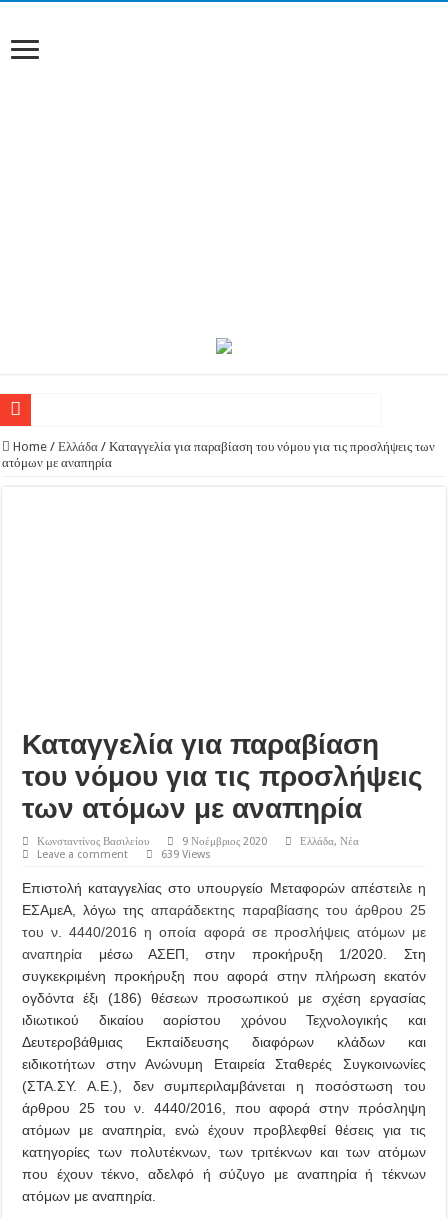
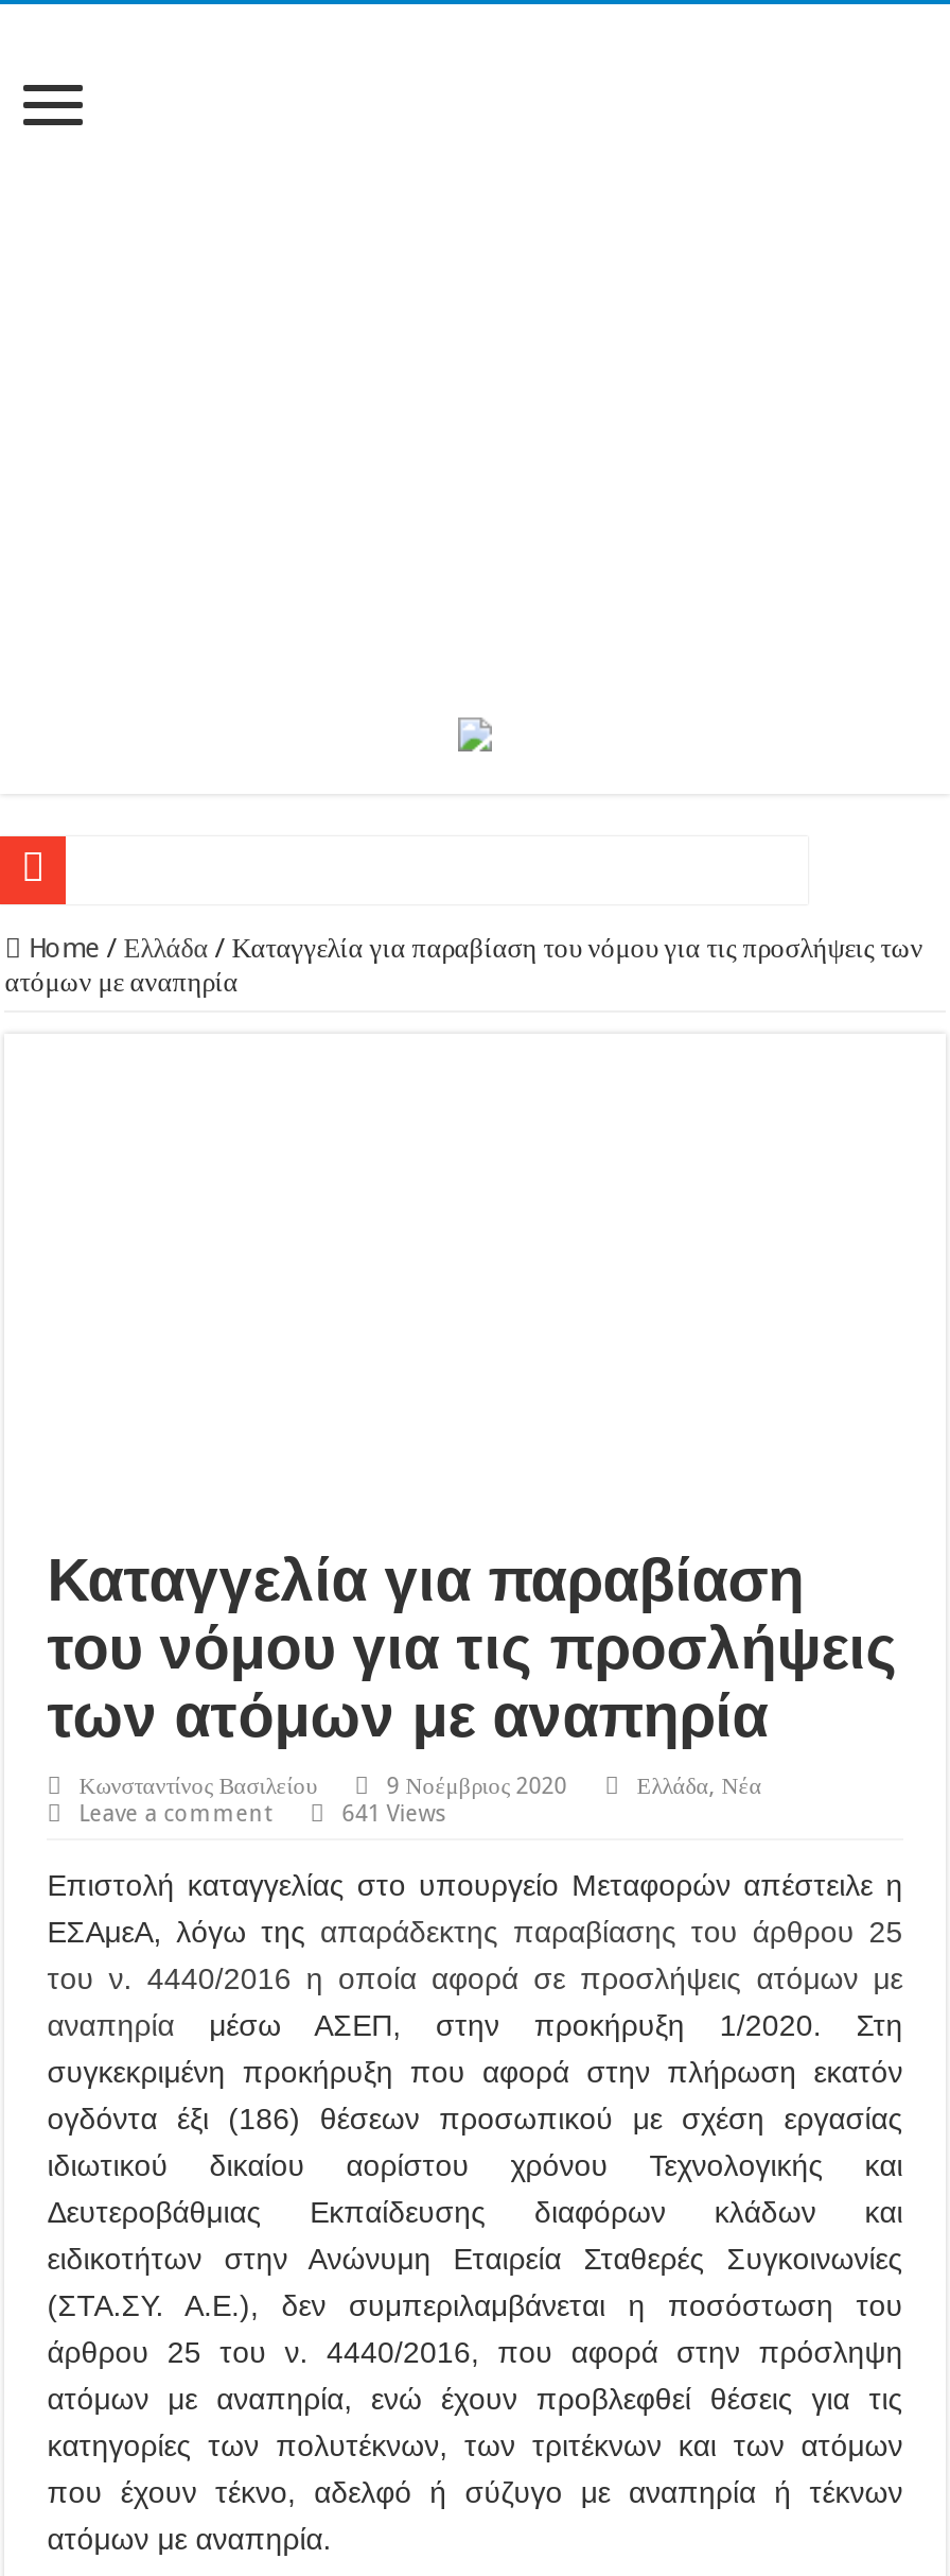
- 639 Views
+ 641 Views
